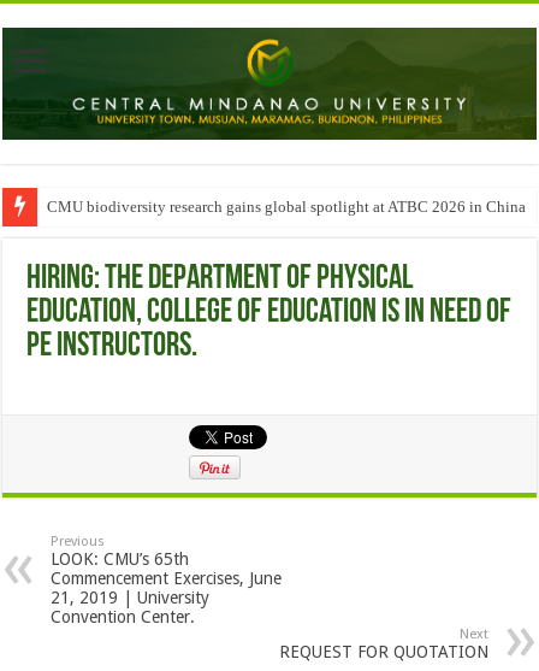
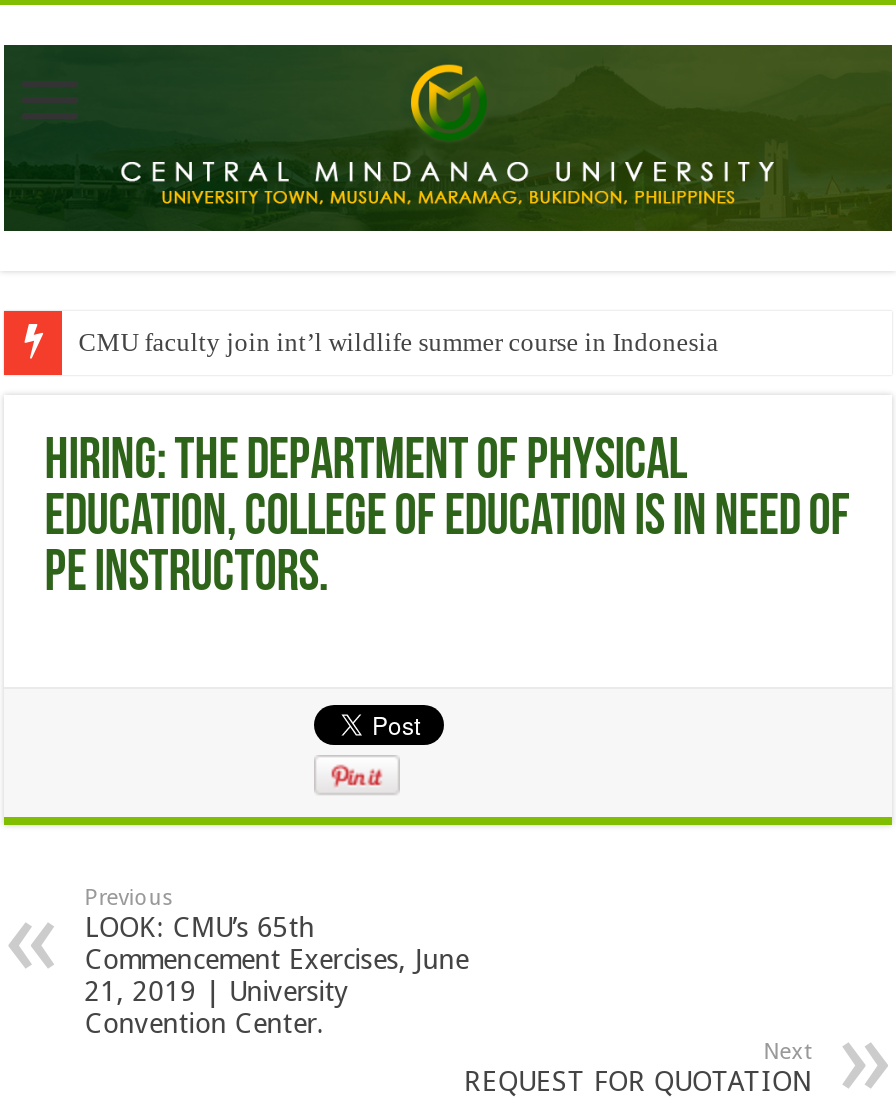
- CMU biodiversity research gains global spotlight at ATBC 2026 in China
+ CMU faculty join int’l wildlife summer course in Indonesia
